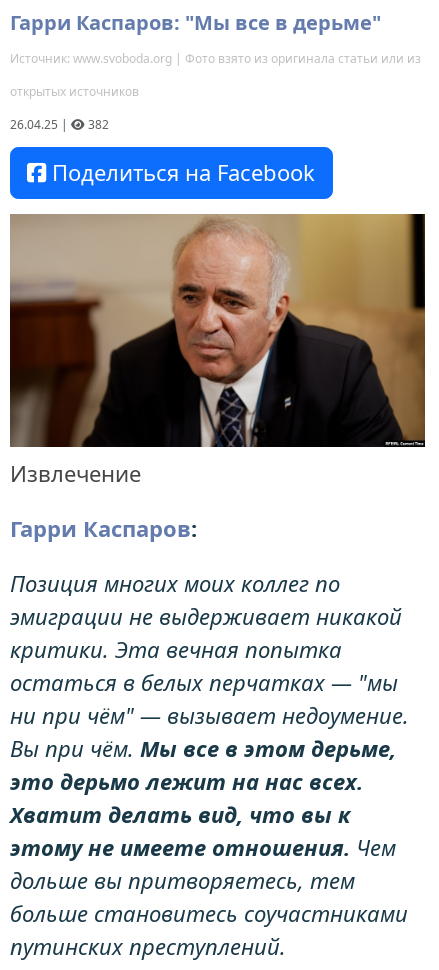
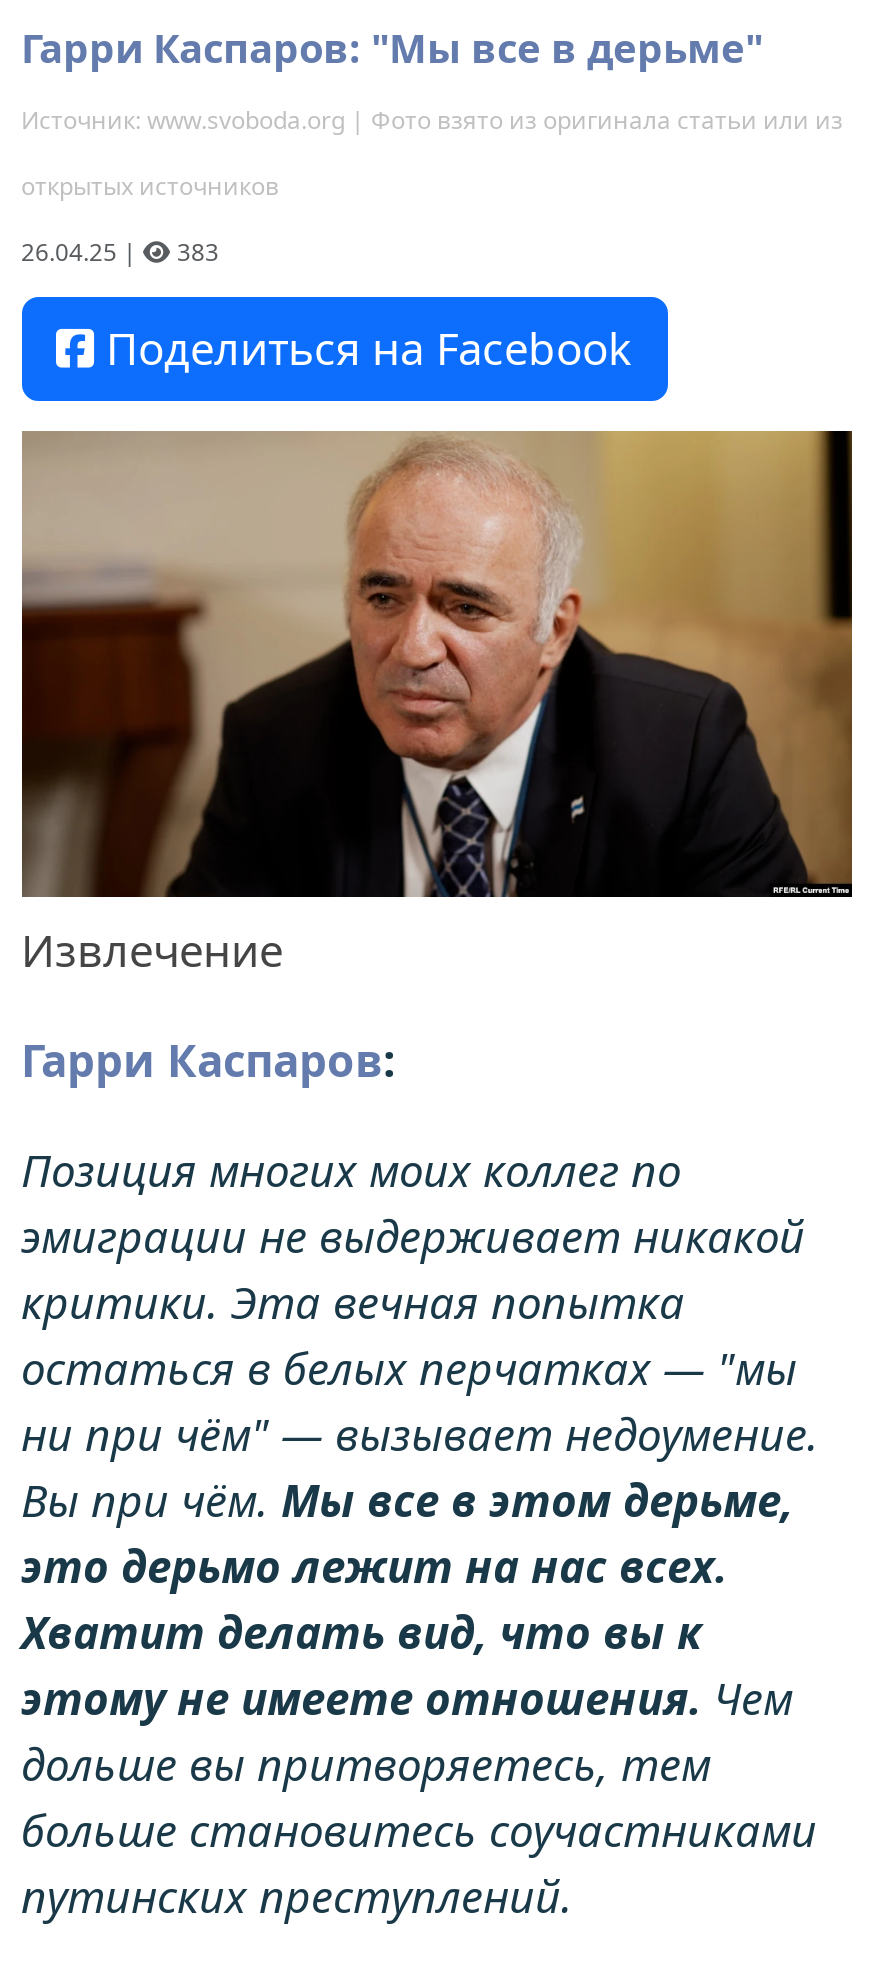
- 382
+ 383
